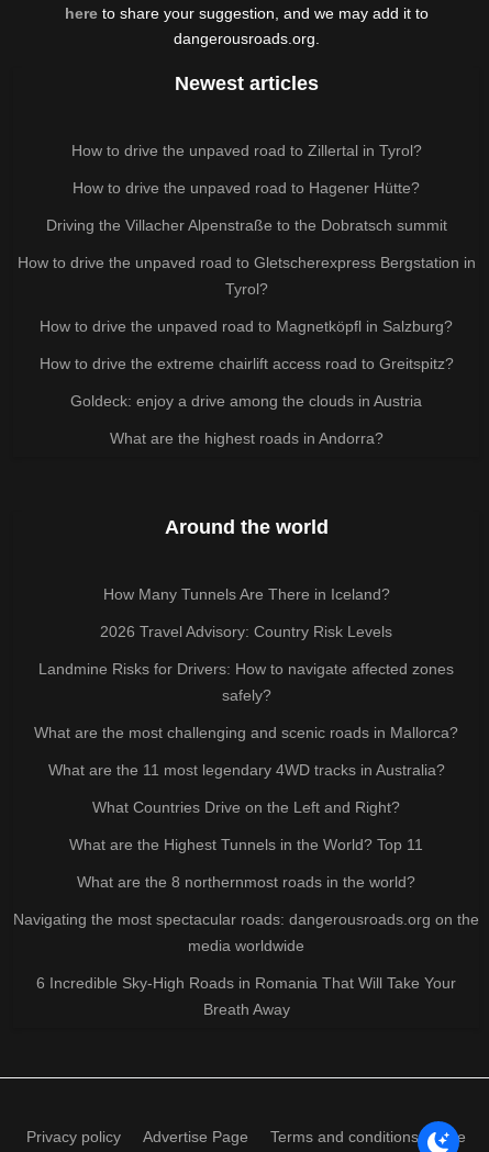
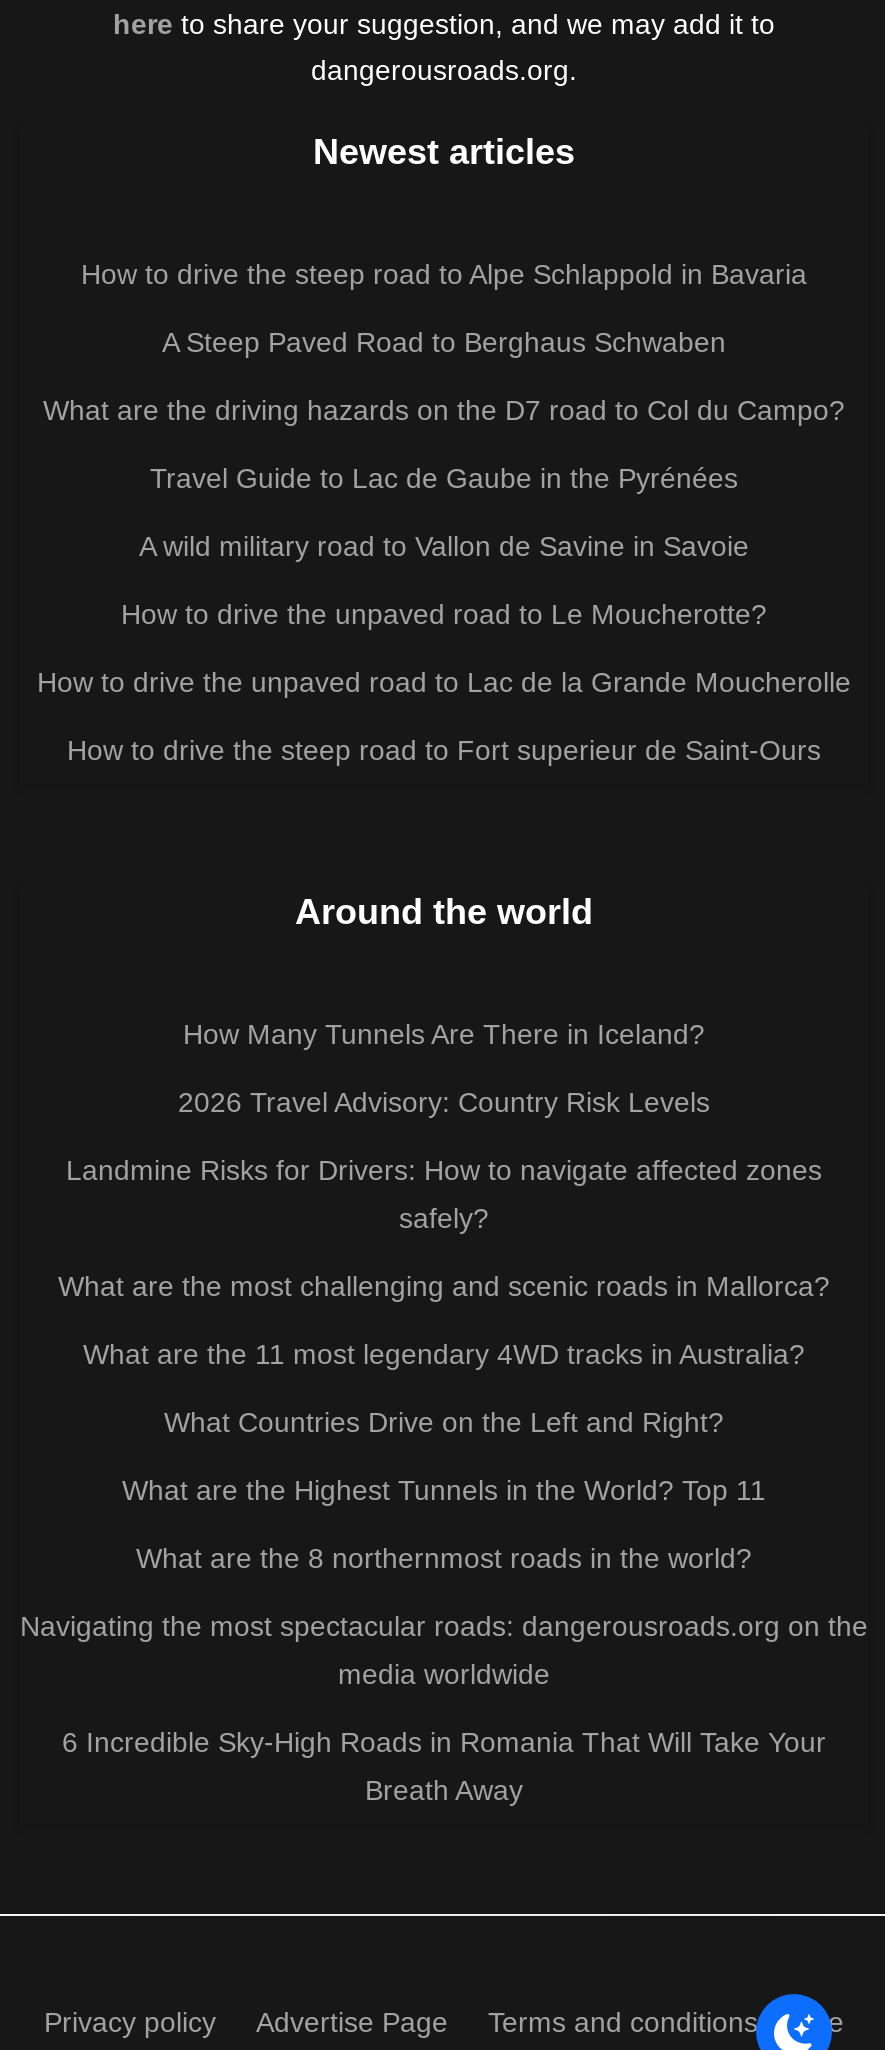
- How to drive the unpaved road to Zillertal in Tyrol?
- How to drive the unpaved road to Hagener Hütte?
- Driving the Villacher Alpenstraße to the Dobratsch summit
- How to drive the unpaved road to Gletscherexpress Bergstation in
- Tyrol?
- How to drive the unpaved road to Magnetköpfl in Salzburg?
- How to drive the extreme chairlift access road to Greitspitz?
- Goldeck: enjoy a drive among the clouds in Austria
- What are the highest roads in Andorra?
+ How to drive the steep road to Alpe Schlappold in Bavaria
+ A Steep Paved Road to Berghaus Schwaben
+ What are the driving hazards on the D7 road to Col du Campo?
+ Travel Guide to Lac de Gaube in the Pyrénées
+ A wild military road to Vallon de Savine in Savoie
+ How to drive the unpaved road to Le Moucherotte?
+ How to drive the unpaved road to Lac de la Grande Moucherolle
+ How to drive the steep road to Fort superieur de Saint-Ours
